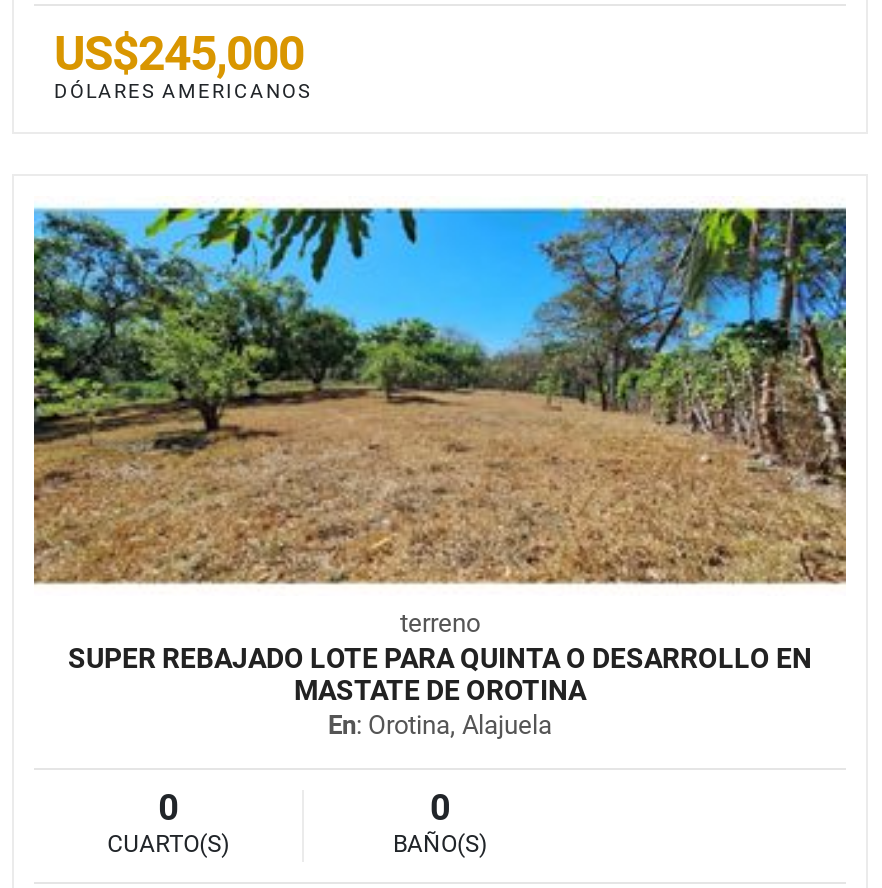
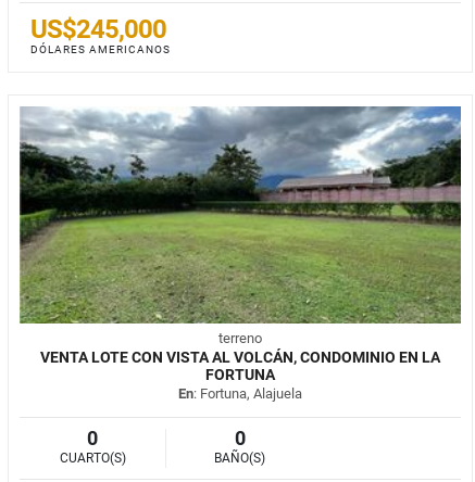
- [image]
- SUPER REBAJADO LOTE PARA QUINTA O DESARROLLO EN
- MASTATE DE OROTINA
- En: Orotina, Alajuela
+ [image]
+ VENTA LOTE CON VISTA AL VOLCÁN, CONDOMINIO EN LA
+ FORTUNA
+ En: Fortuna, Alajuela
